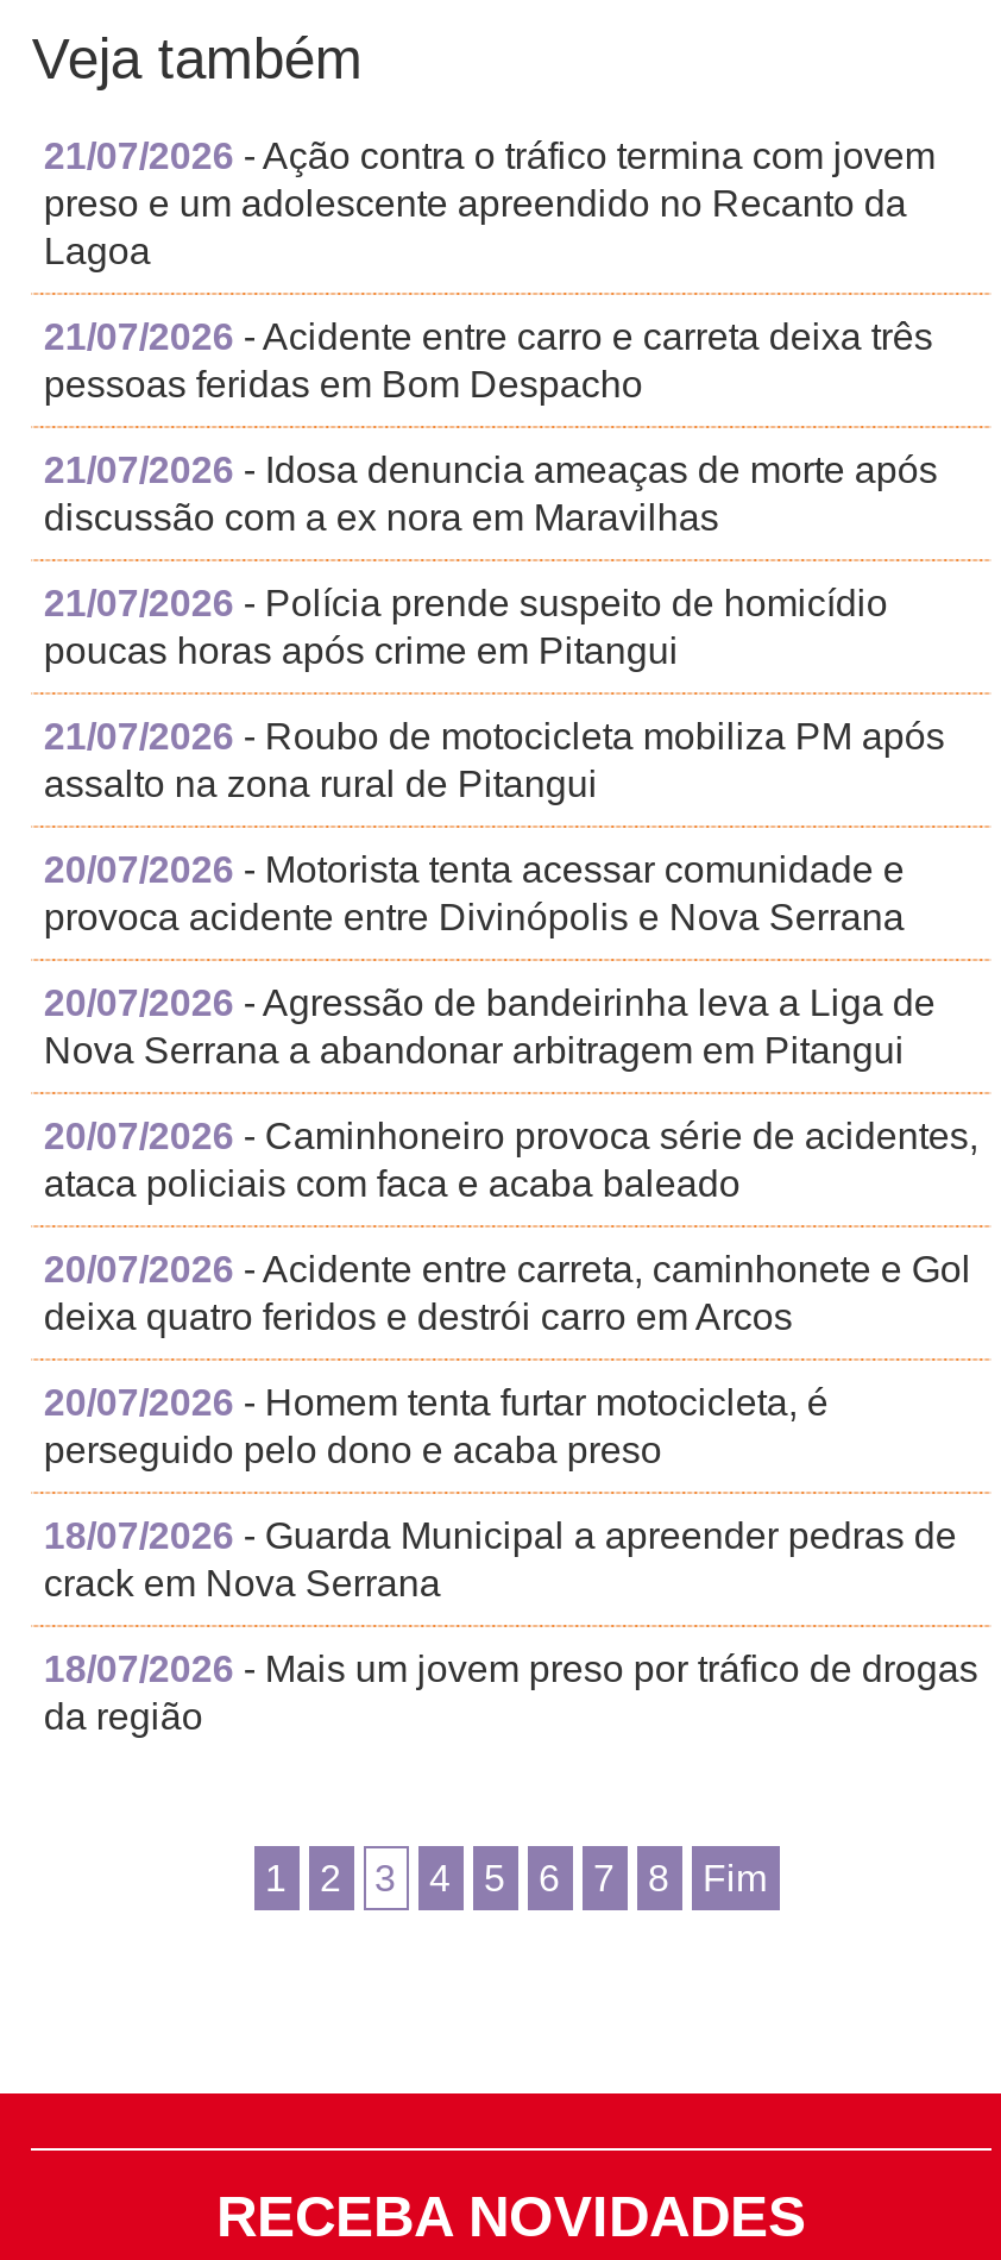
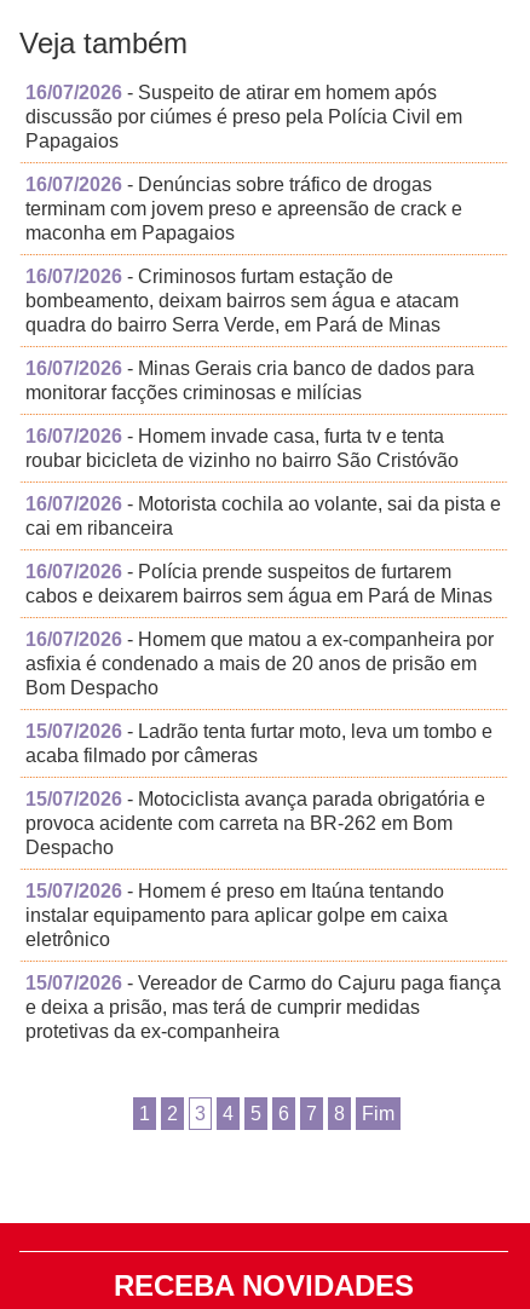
- 21/07/2026 - Ação contra o tráfico termina com jovem
- preso e um adolescente apreendido no Recanto da
- Lagoa
+ 16/07/2026 - Suspeito de atirar em homem após
+ discussão por ciúmes é preso pela Polícia Civil em
+ Papagaios

- 21/07/2026 - Acidente entre carro e carreta deixa três
- pessoas feridas em Bom Despacho
+ 16/07/2026 - Denúncias sobre tráfico de drogas
+ terminam com jovem preso e apreensão de crack e
+ maconha em Papagaios

- 21/07/2026 - Idosa denuncia ameaças de morte após
- discussão com a ex nora em Maravilhas
+ 16/07/2026 - Criminosos furtam estação de
+ bombeamento, deixam bairros sem água e atacam
+ quadra do bairro Serra Verde, em Pará de Minas

- 21/07/2026 - Polícia prende suspeito de homicídio
- poucas horas após crime em Pitangui
+ 16/07/2026 - Minas Gerais cria banco de dados para
+ monitorar facções criminosas e milícias

- 21/07/2026 - Roubo de motocicleta mobiliza PM após
- assalto na zona rural de Pitangui
+ 16/07/2026 - Homem invade casa, furta tv e tenta
+ roubar bicicleta de vizinho no bairro São Cristóvão

- 20/07/2026 - Motorista tenta acessar comunidade e
- provoca acidente entre Divinópolis e Nova Serrana
+ 16/07/2026 - Motorista cochila ao volante, sai da pista e
+ cai em ribanceira

- 20/07/2026 - Agressão de bandeirinha leva a Liga de
- Nova Serrana a abandonar arbitragem em Pitangui
+ 16/07/2026 - Polícia prende suspeitos de furtarem
+ cabos e deixarem bairros sem água em Pará de Minas

- 20/07/2026 - Caminhoneiro provoca série de acidentes,
- ataca policiais com faca e acaba baleado
+ 16/07/2026 - Homem que matou a ex-companheira por
+ asfixia é condenado a mais de 20 anos de prisão em
+ Bom Despacho

- 20/07/2026 - Acidente entre carreta, caminhonete e Gol
- deixa quatro feridos e destrói carro em Arcos
+ 15/07/2026 - Ladrão tenta furtar moto, leva um tombo e
+ acaba filmado por câmeras

- 20/07/2026 - Homem tenta furtar motocicleta, é
- perseguido pelo dono e acaba preso
+ 15/07/2026 - Motociclista avança parada obrigatória e
+ provoca acidente com carreta na BR-262 em Bom
+ Despacho

- 18/07/2026 - Guarda Municipal a apreender pedras de
- crack em Nova Serrana
+ 15/07/2026 - Homem é preso em Itaúna tentando
+ instalar equipamento para aplicar golpe em caixa
+ eletrônico

- 18/07/2026 - Mais um jovem preso por tráfico de drogas
- da região
+ 15/07/2026 - Vereador de Carmo do Cajuru paga fiança
+ e deixa a prisão, mas terá de cumprir medidas
+ protetivas da ex-companheira
